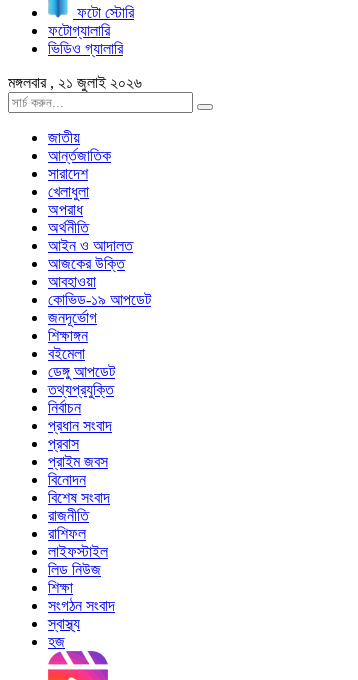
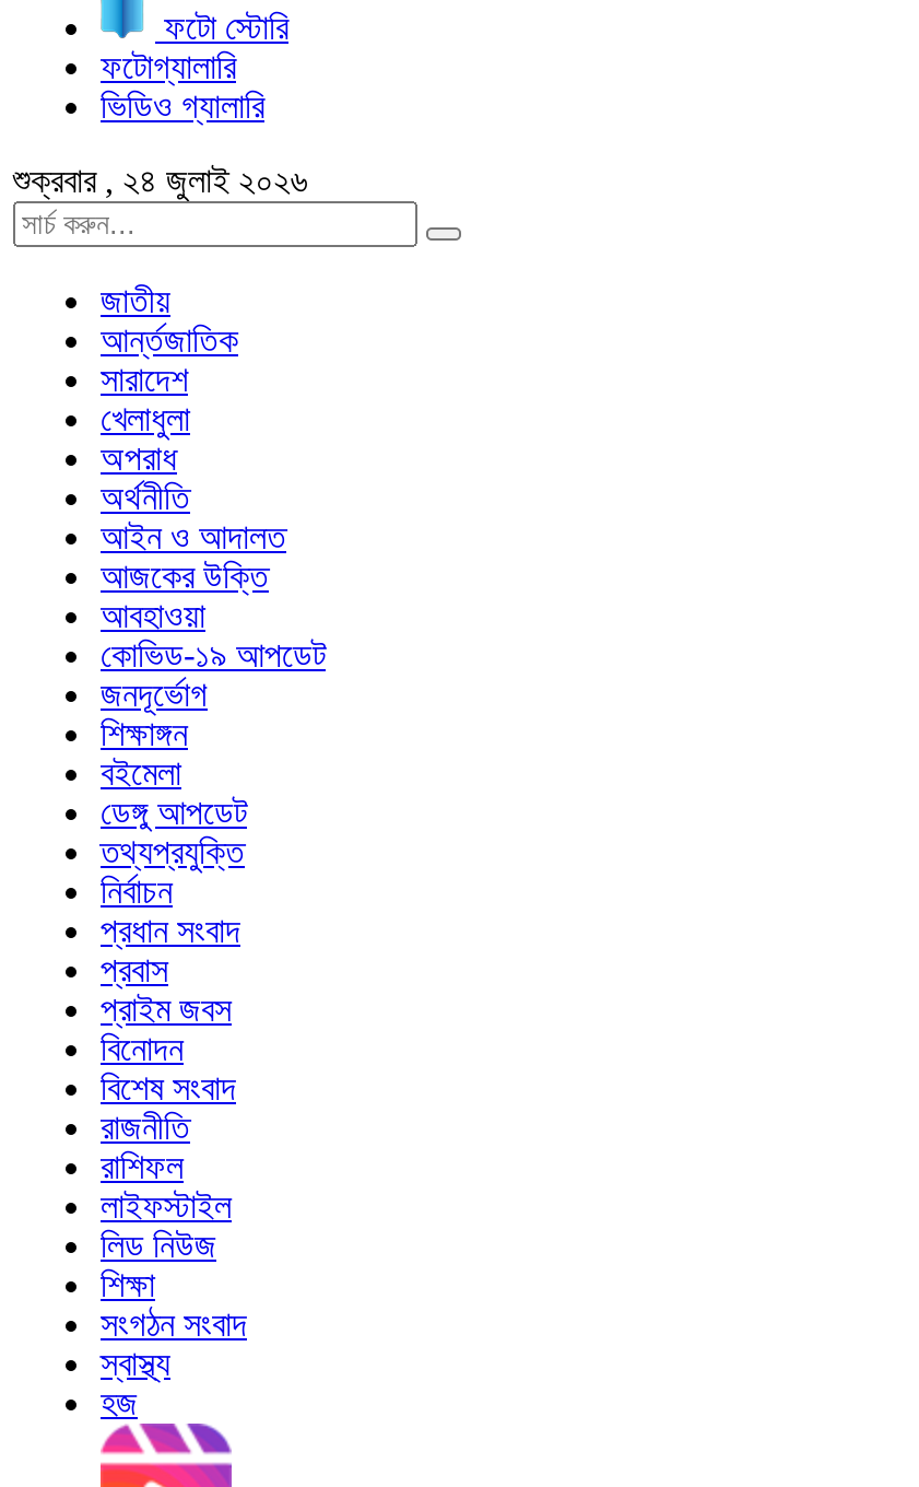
- মঙ্গলবার , ২১ জুলাই ২০২৬
+ শুক্রবার , ২৪ জুলাই ২০২৬
